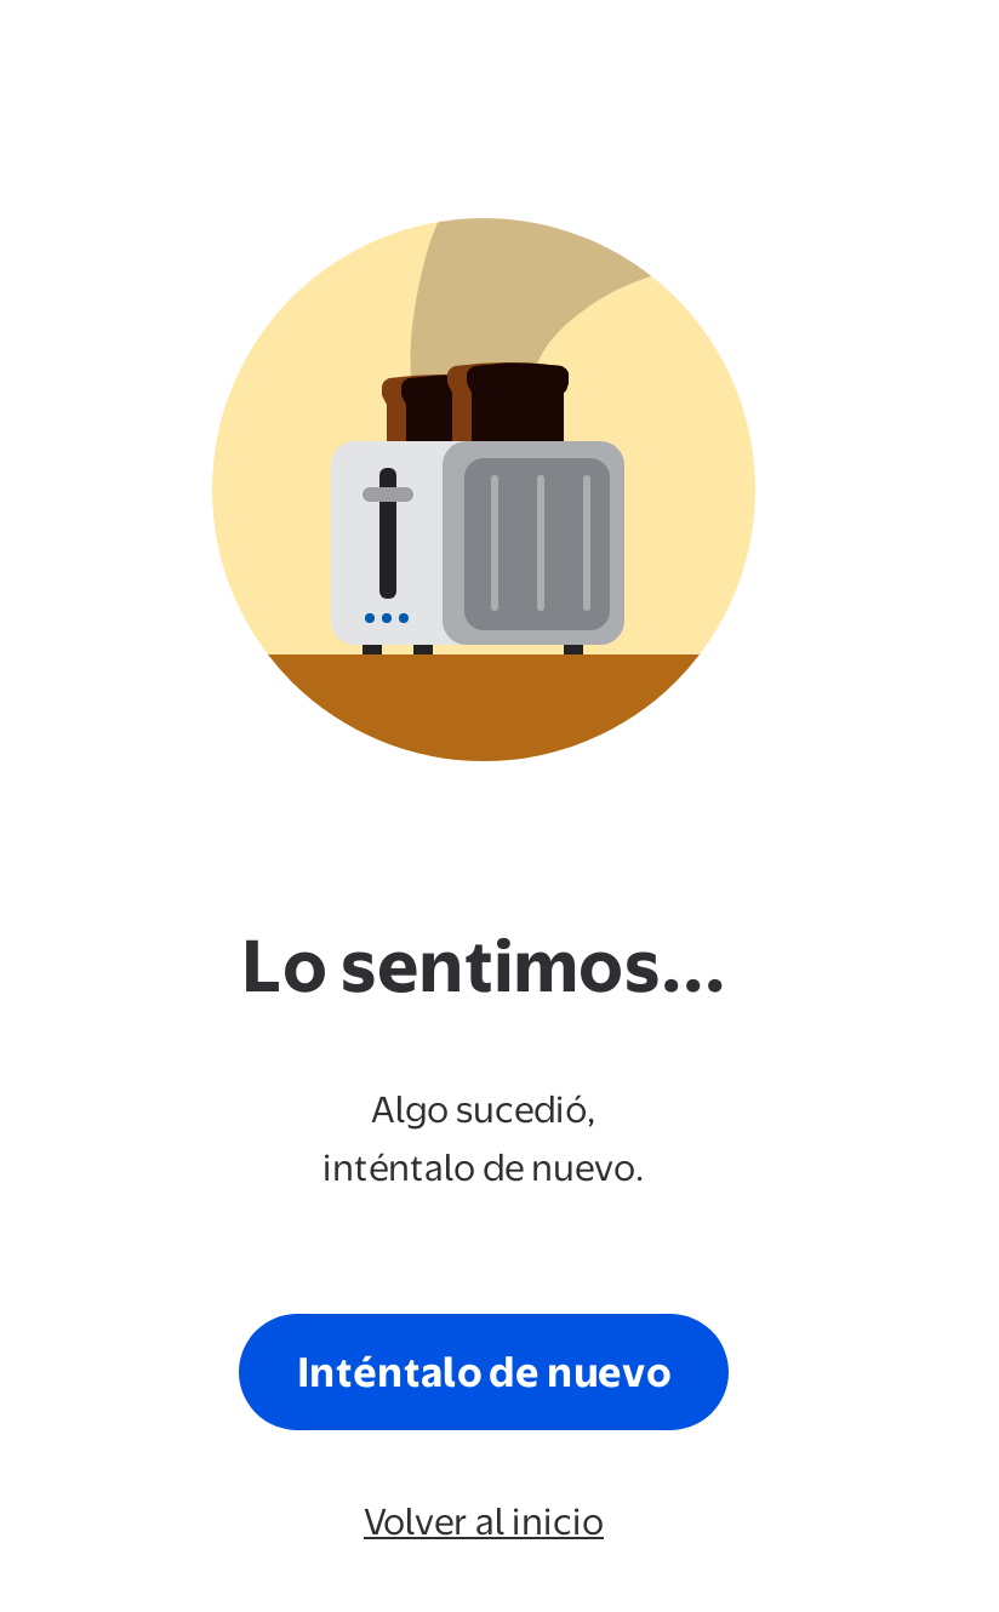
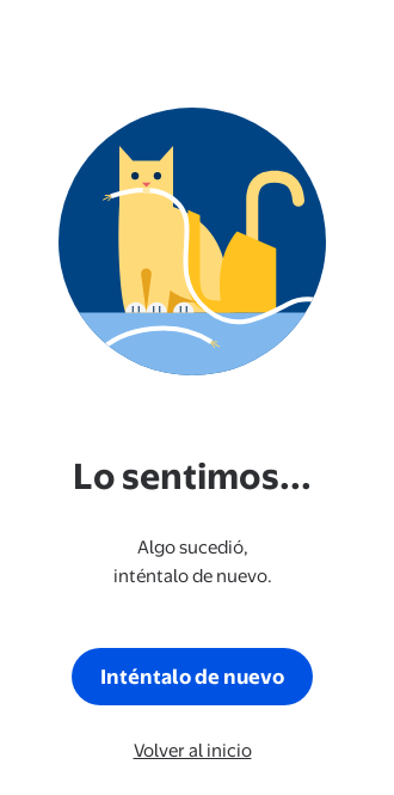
- [image]
+ [image]
